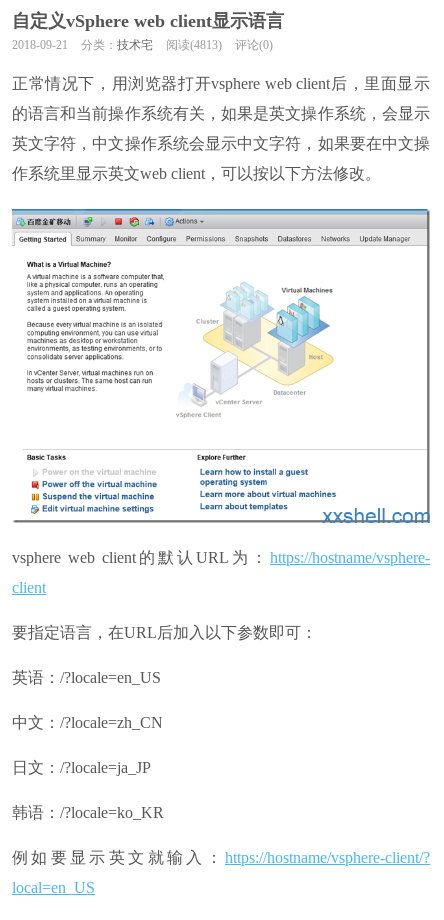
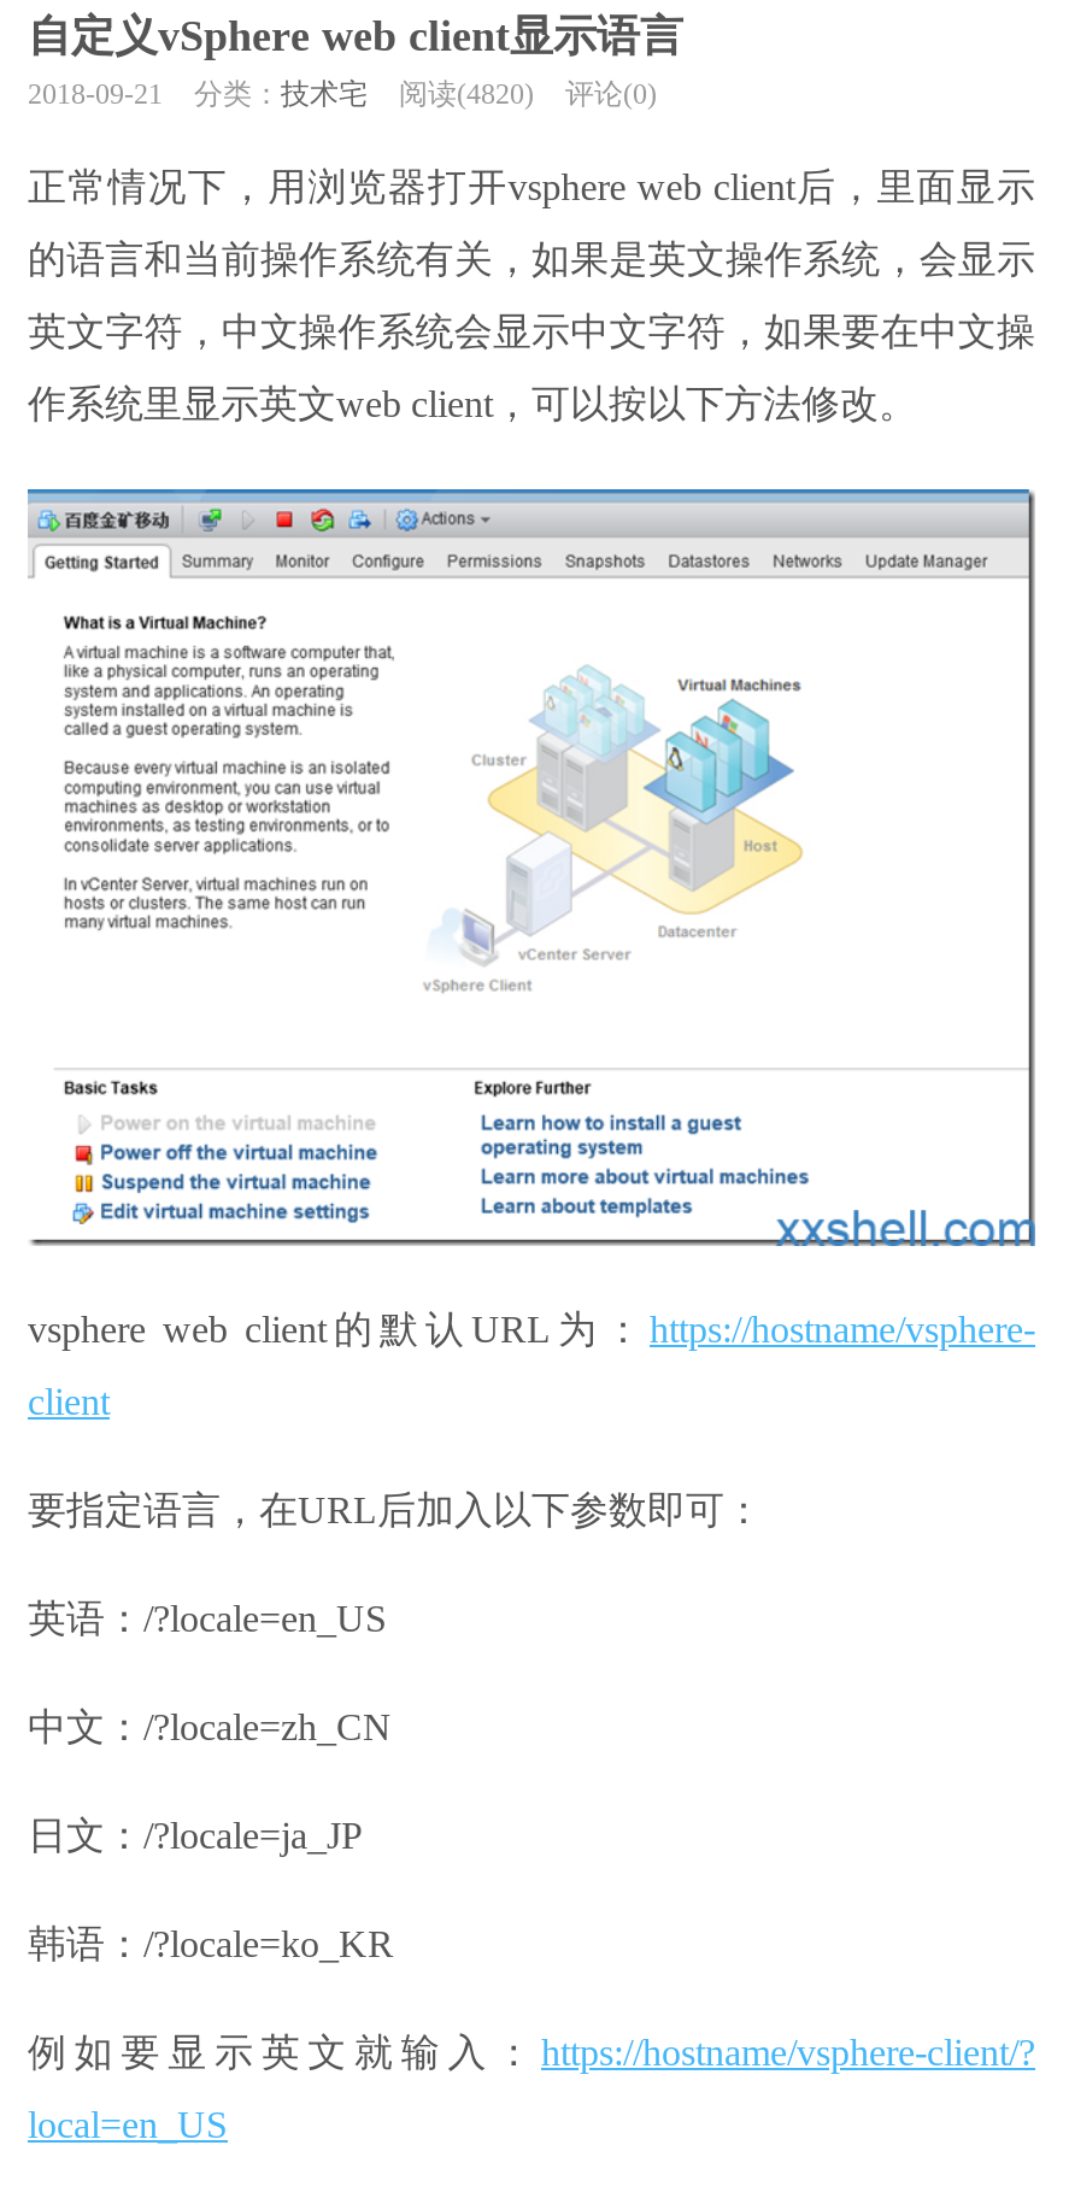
- 2018-09-21 分类：技术宅 阅读(4813) 评论(0)
+ 2018-09-21 分类：技术宅 阅读(4820) 评论(0)
